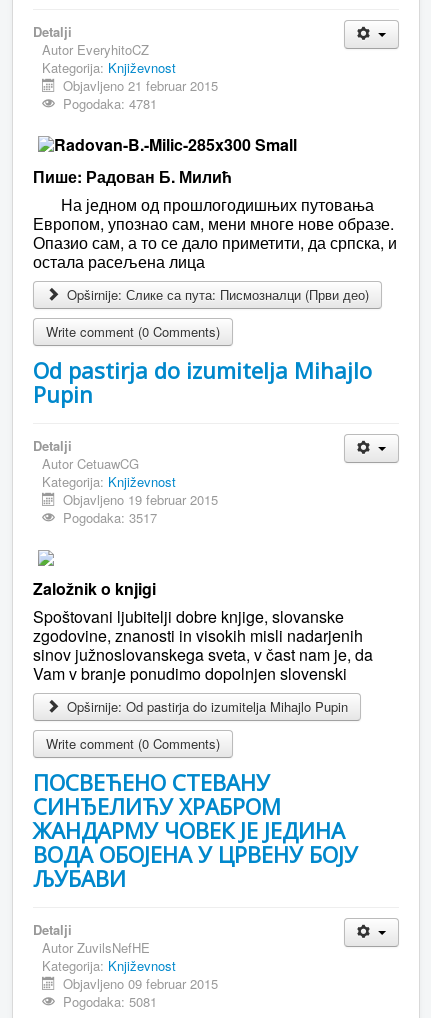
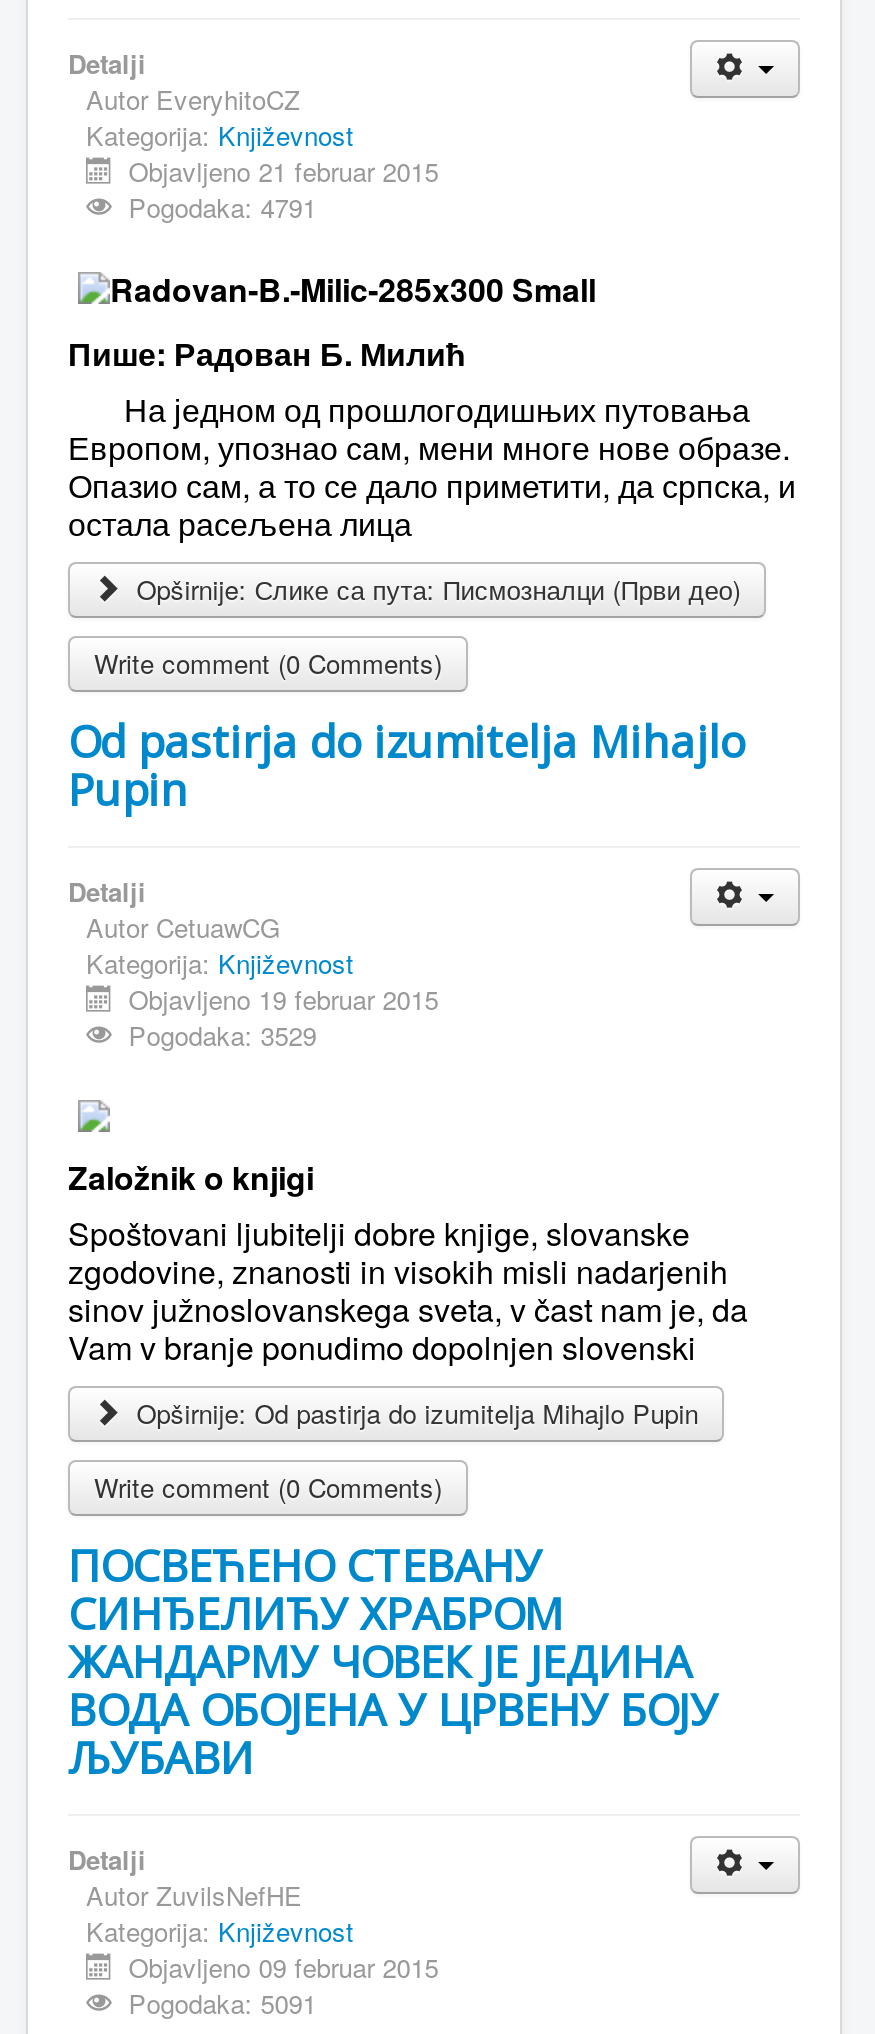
- Pogodaka: 4781
+ Pogodaka: 4791

- Pogodaka: 3517
+ Pogodaka: 3529

- Pogodaka: 5081
+ Pogodaka: 5091
